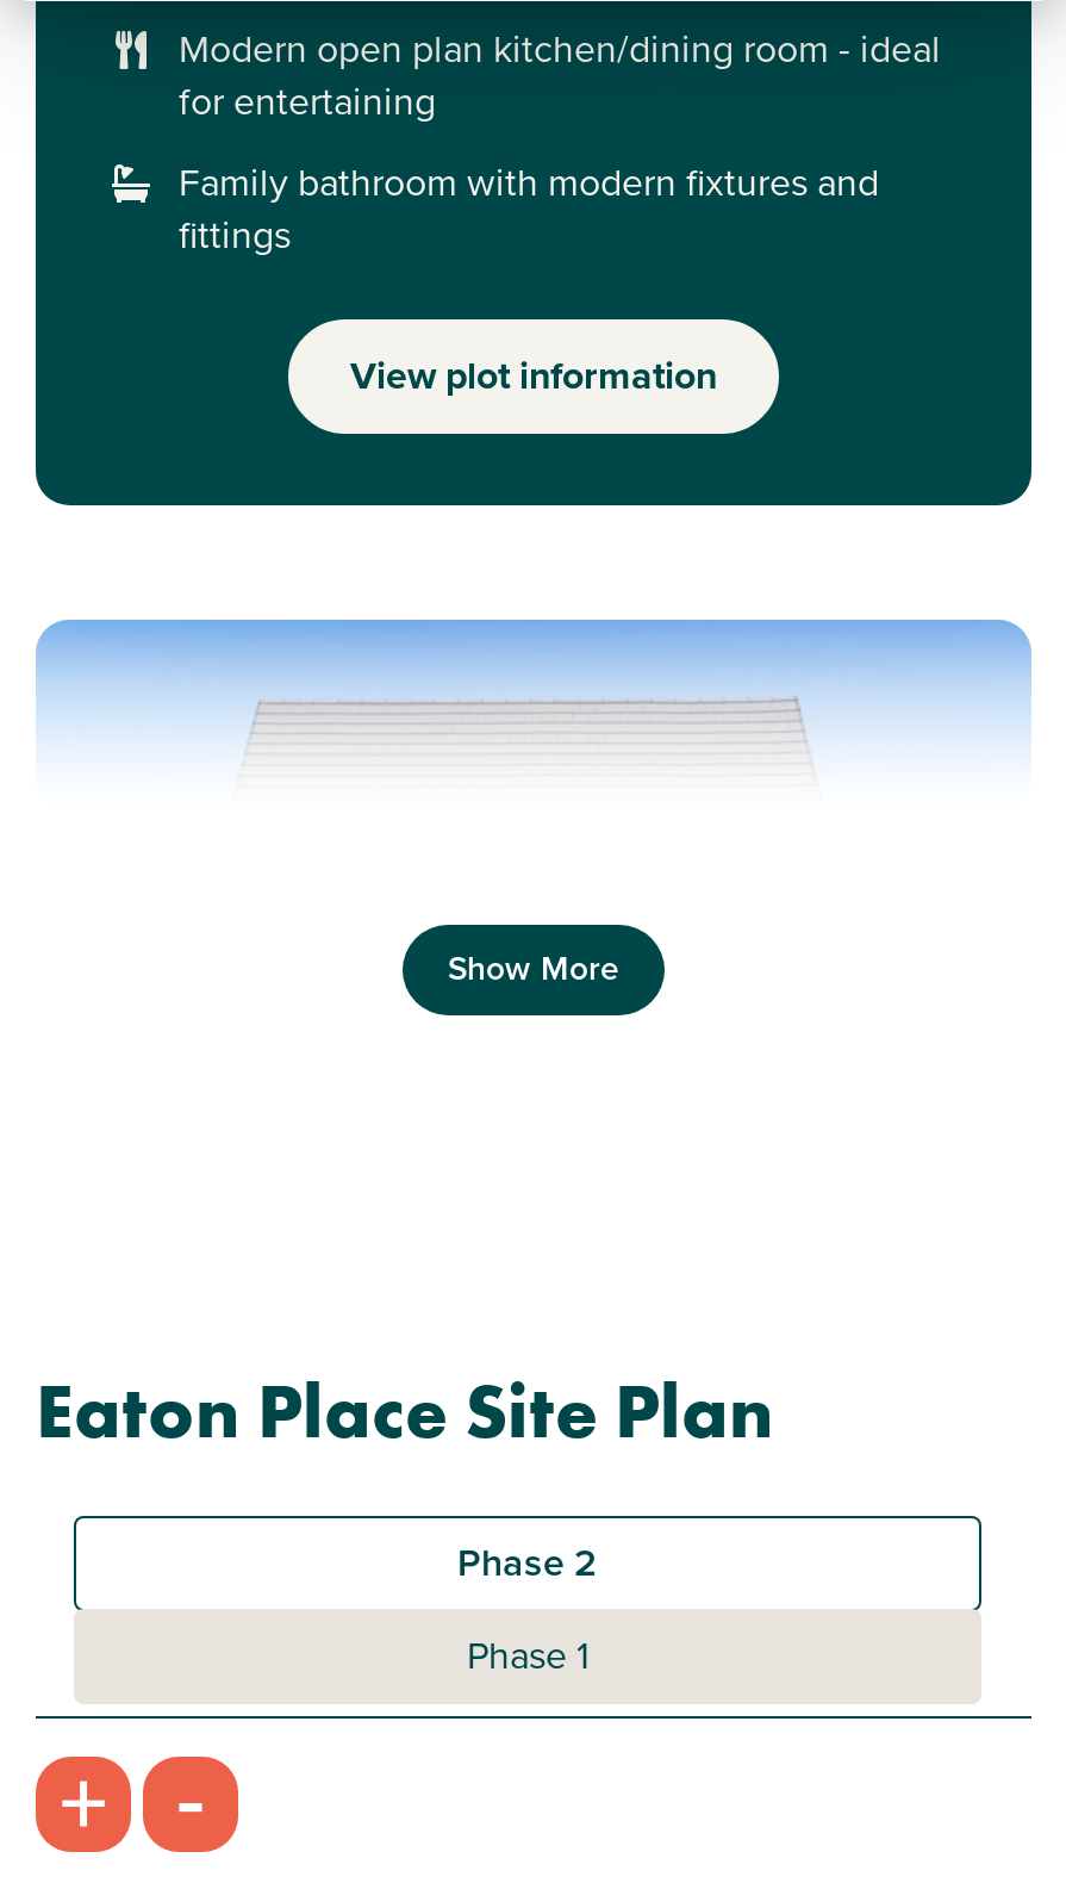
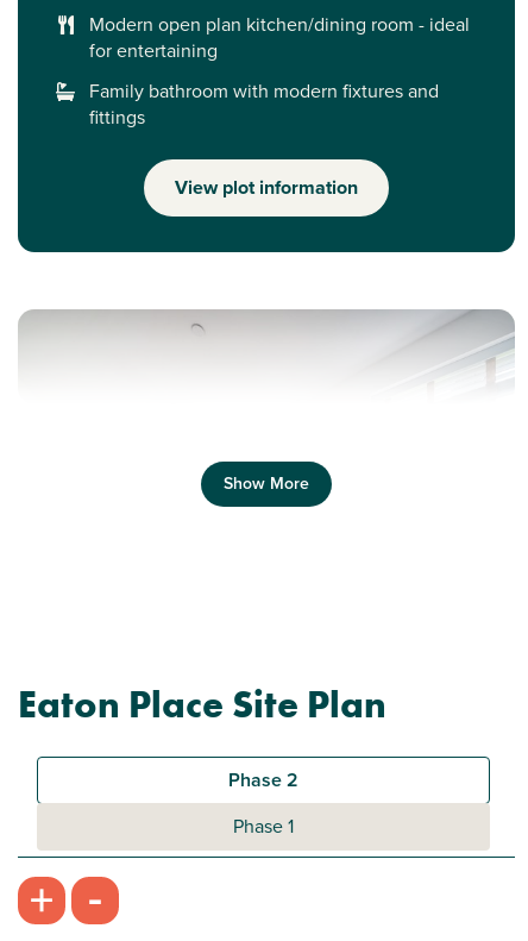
- [image]
+ [image]
